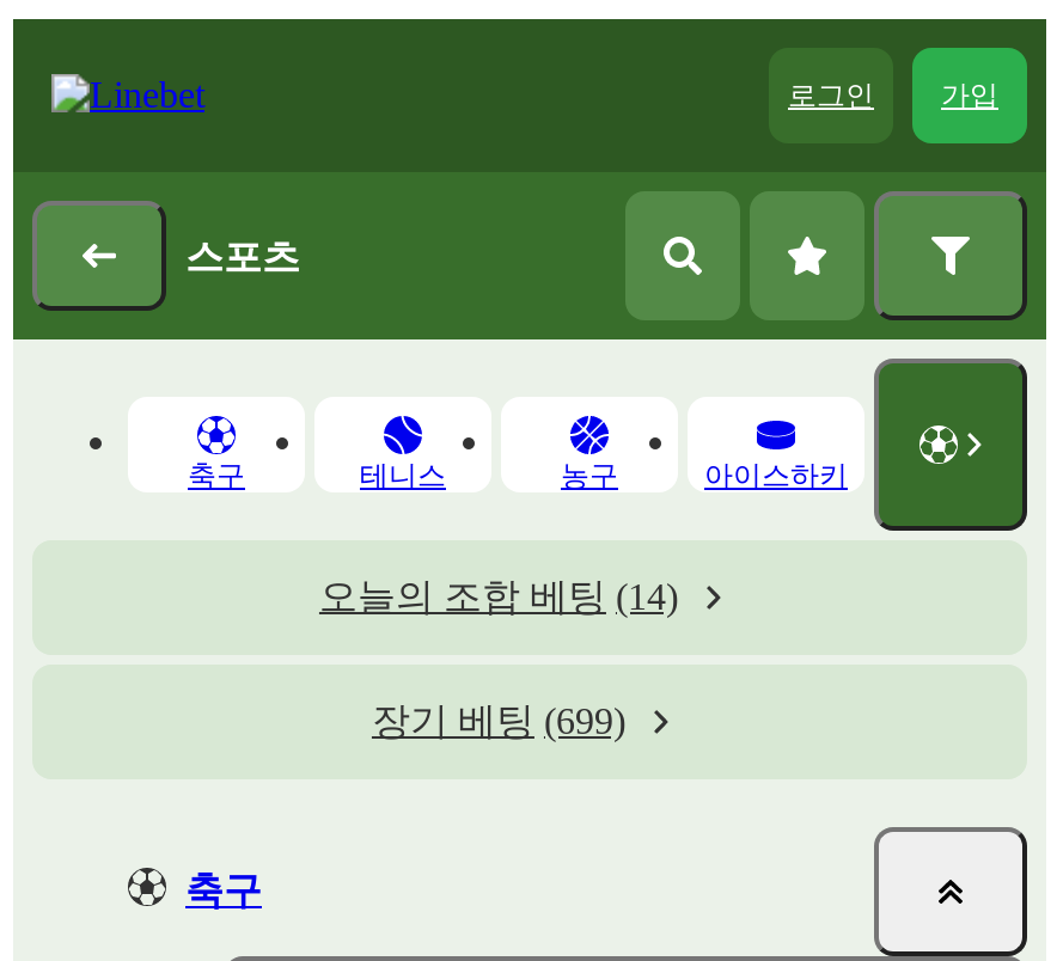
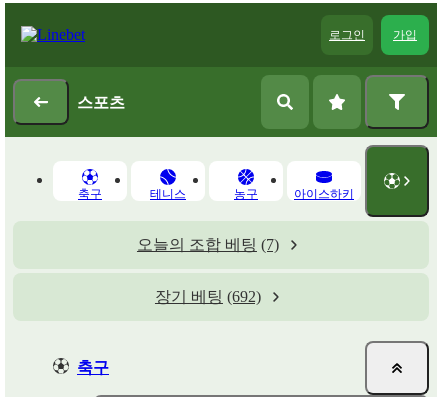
- 오늘의 조합 베팅 (14)
+ 오늘의 조합 베팅 (7)

- 장기 베팅 (699)
+ 장기 베팅 (692)
